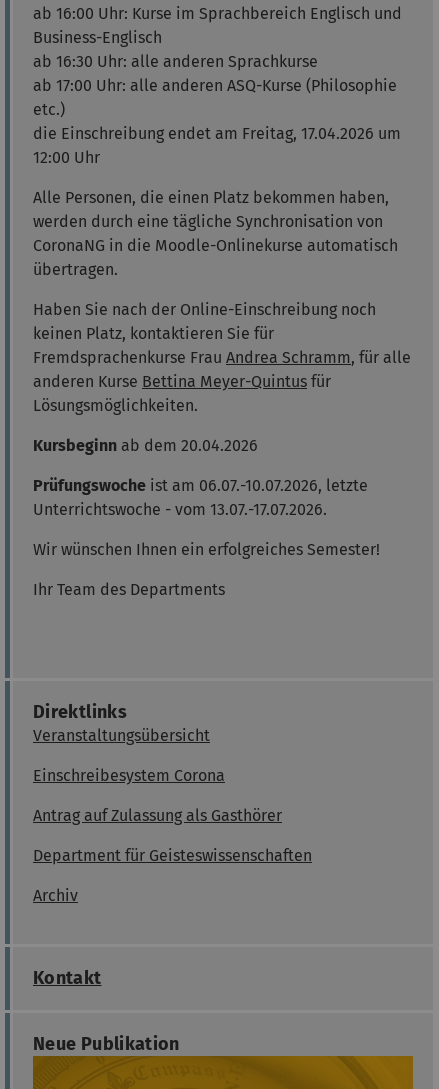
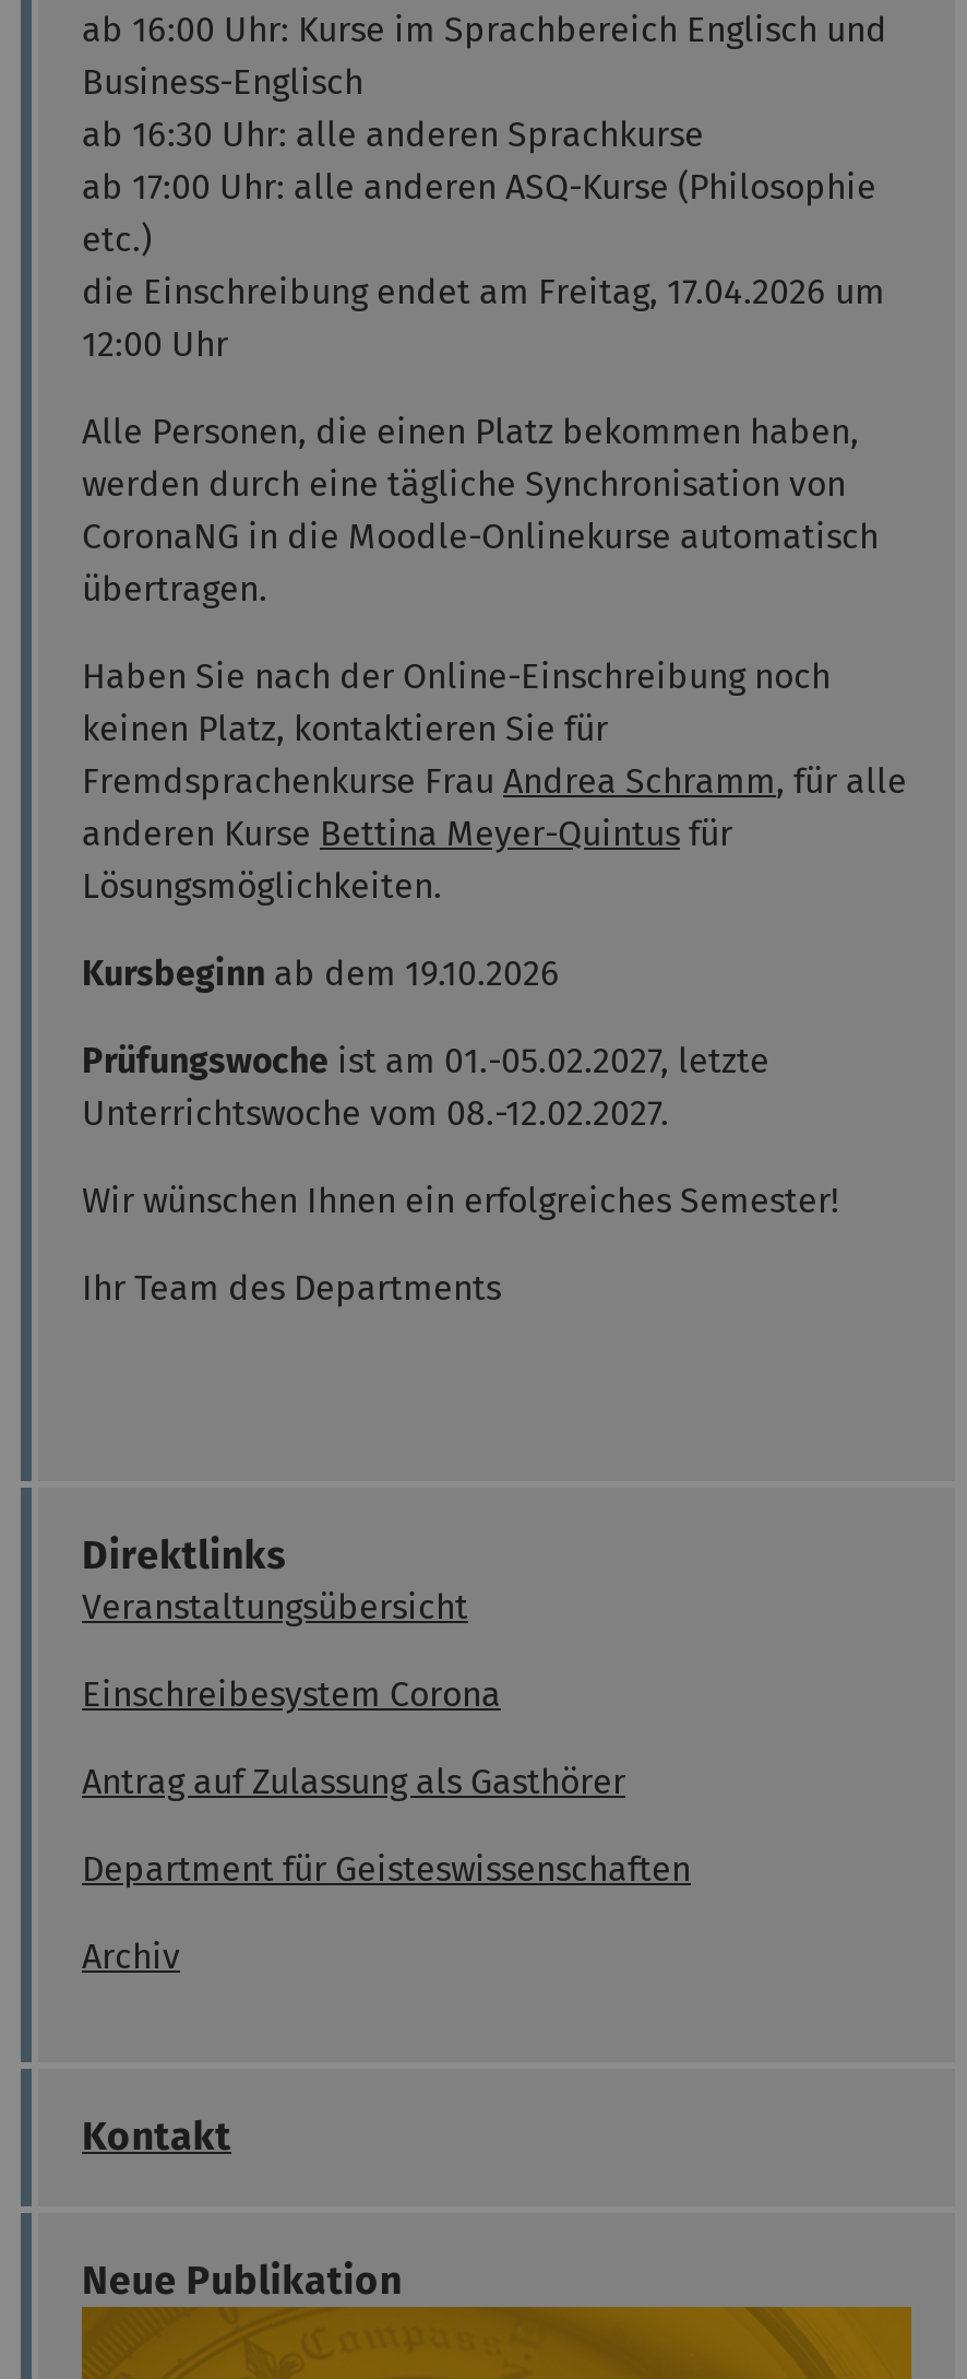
- Kursbeginn ab dem 20.04.2026
+ Kursbeginn ab dem 19.10.2026

- Prüfungswoche ist am 06.07.-10.07.2026, letzte
- Unterrichtswoche - vom 13.07.-17.07.2026.
+ Prüfungswoche ist am 01.-05.02.2027, letzte
+ Unterrichtswoche vom 08.-12.02.2027.
